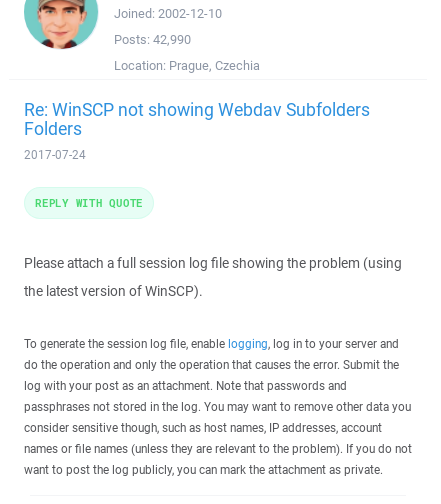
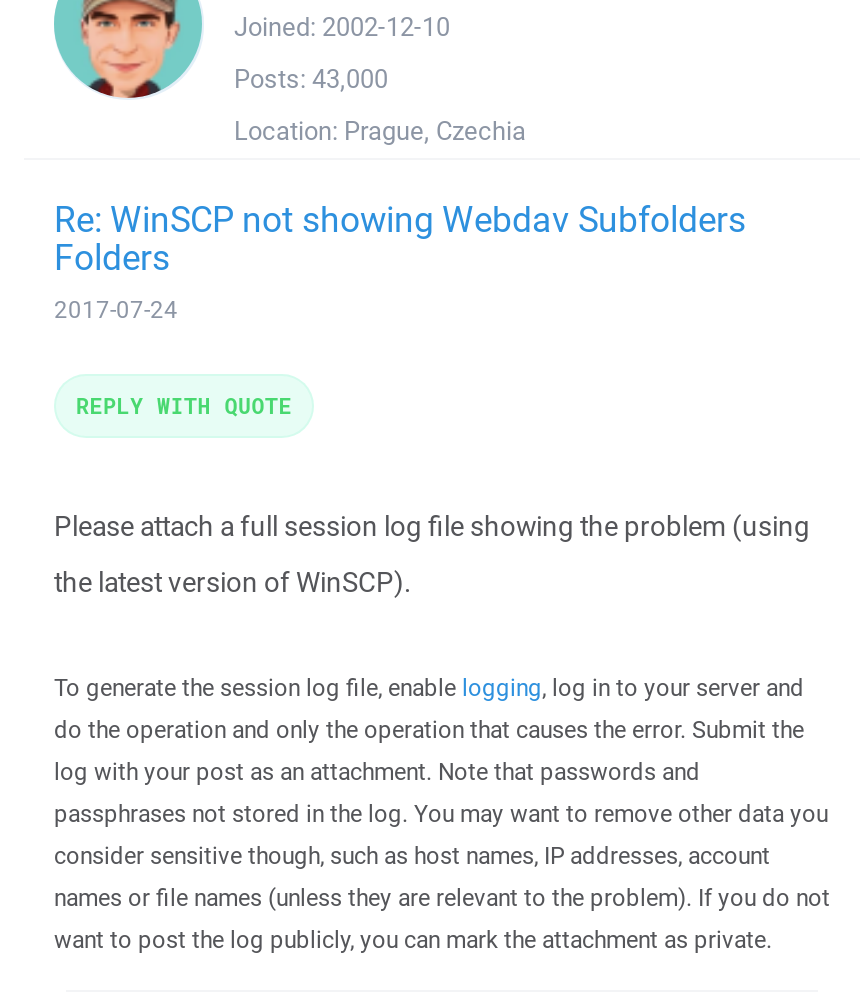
- Posts: 42,990
+ Posts: 43,000
